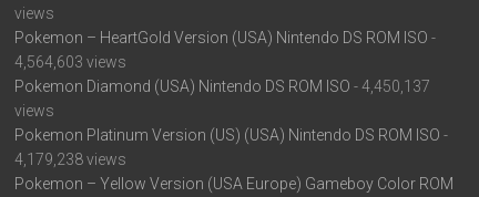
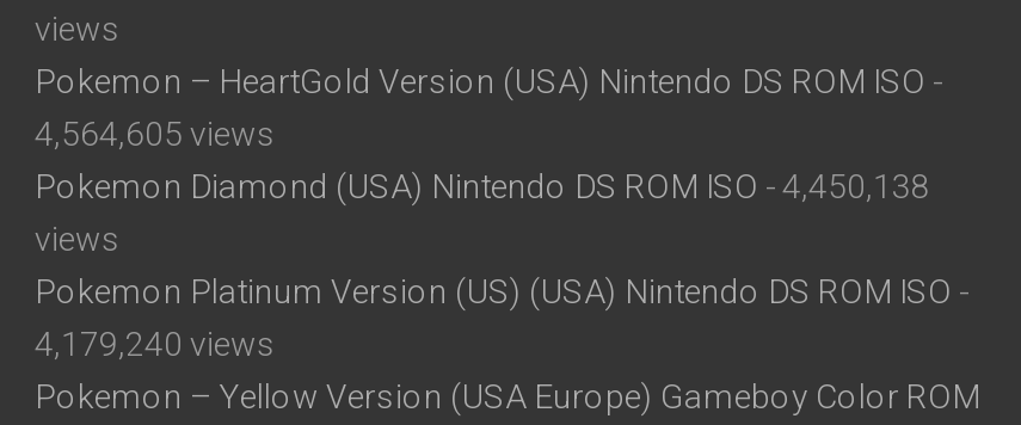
- 4,564,603 views
+ 4,564,605 views

- Pokemon Diamond (USA) Nintendo DS ROM ISO - 4,450,137
+ Pokemon Diamond (USA) Nintendo DS ROM ISO - 4,450,138

- 4,179,238 views
+ 4,179,240 views
